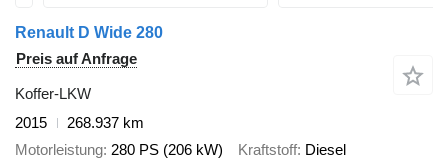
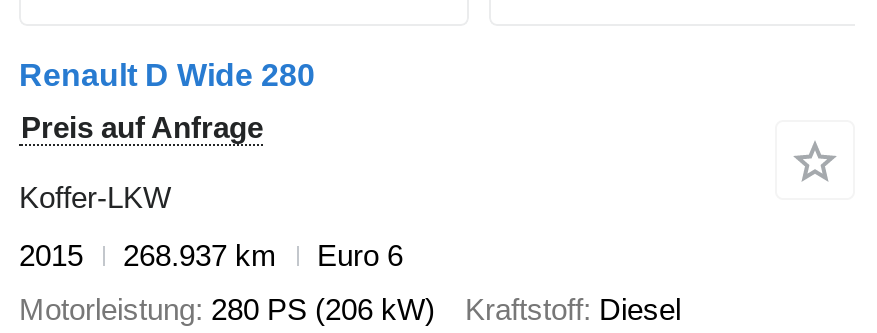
+ Euro 6
